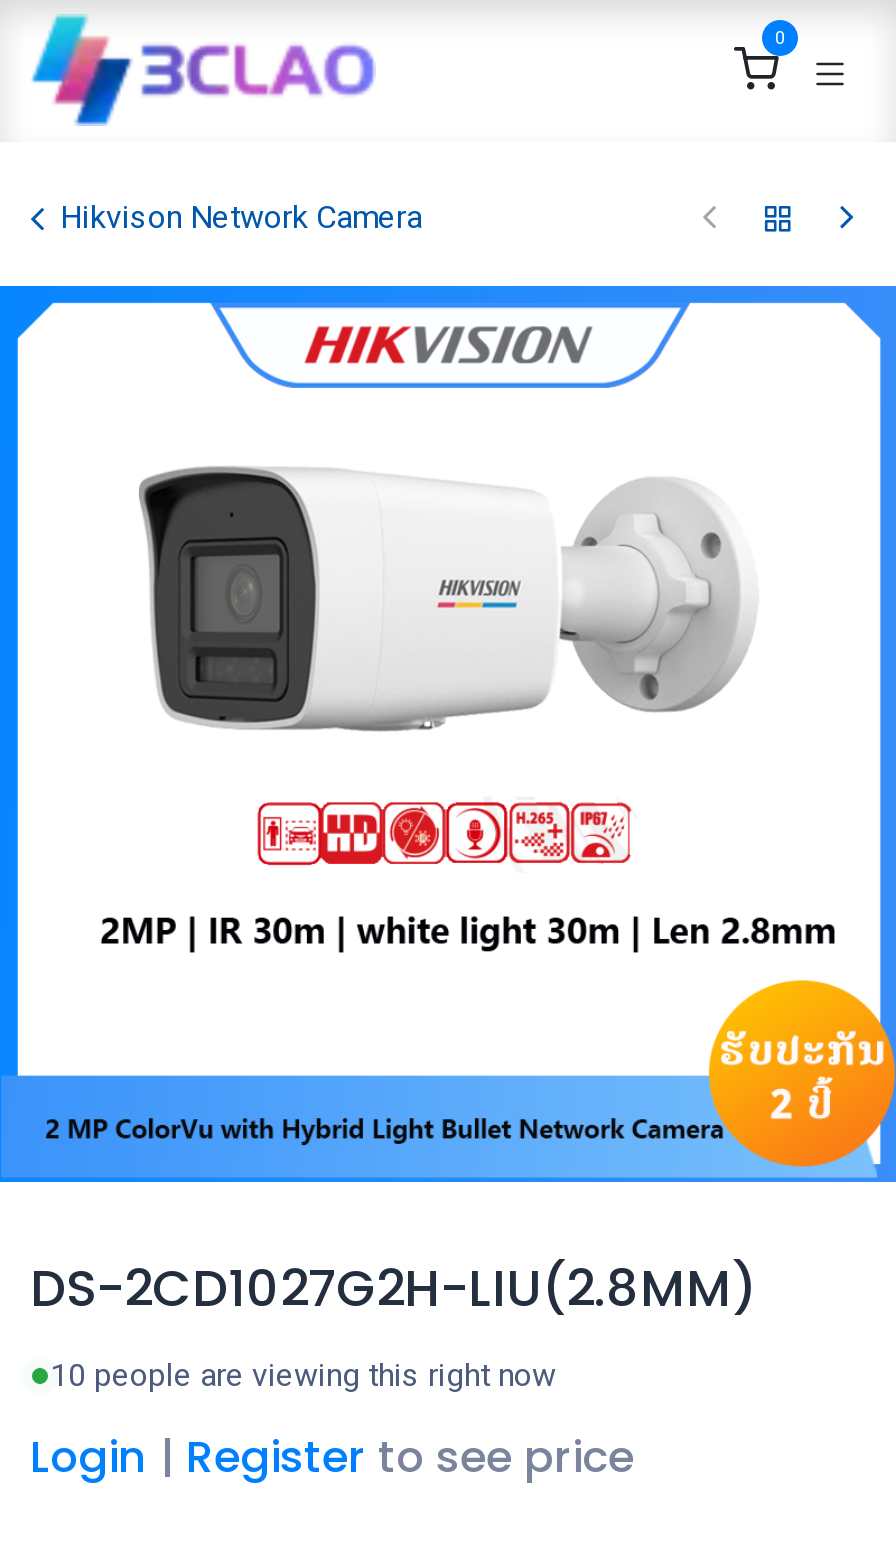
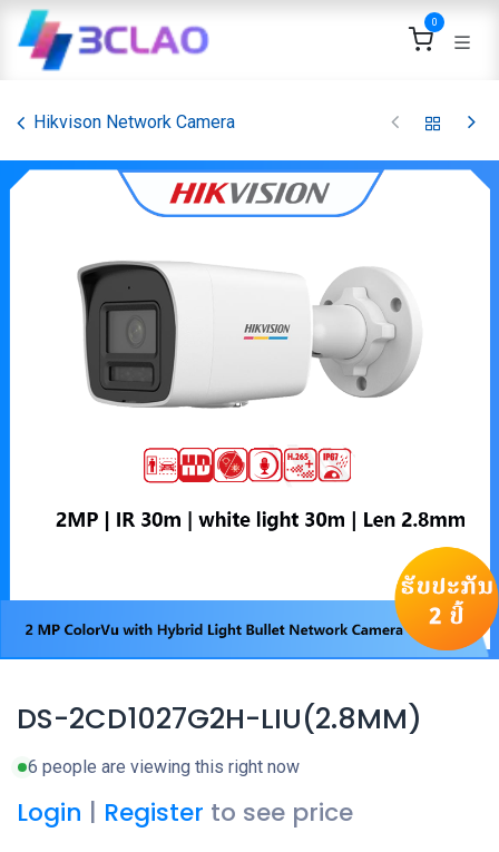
- 10 people are viewing this right now
+ 6 people are viewing this right now
